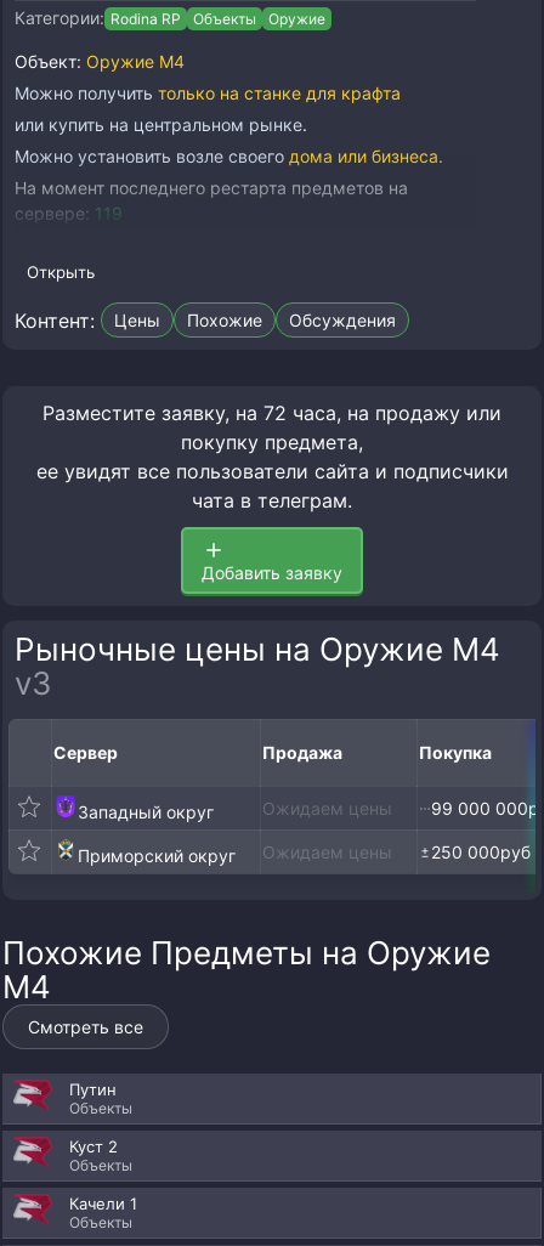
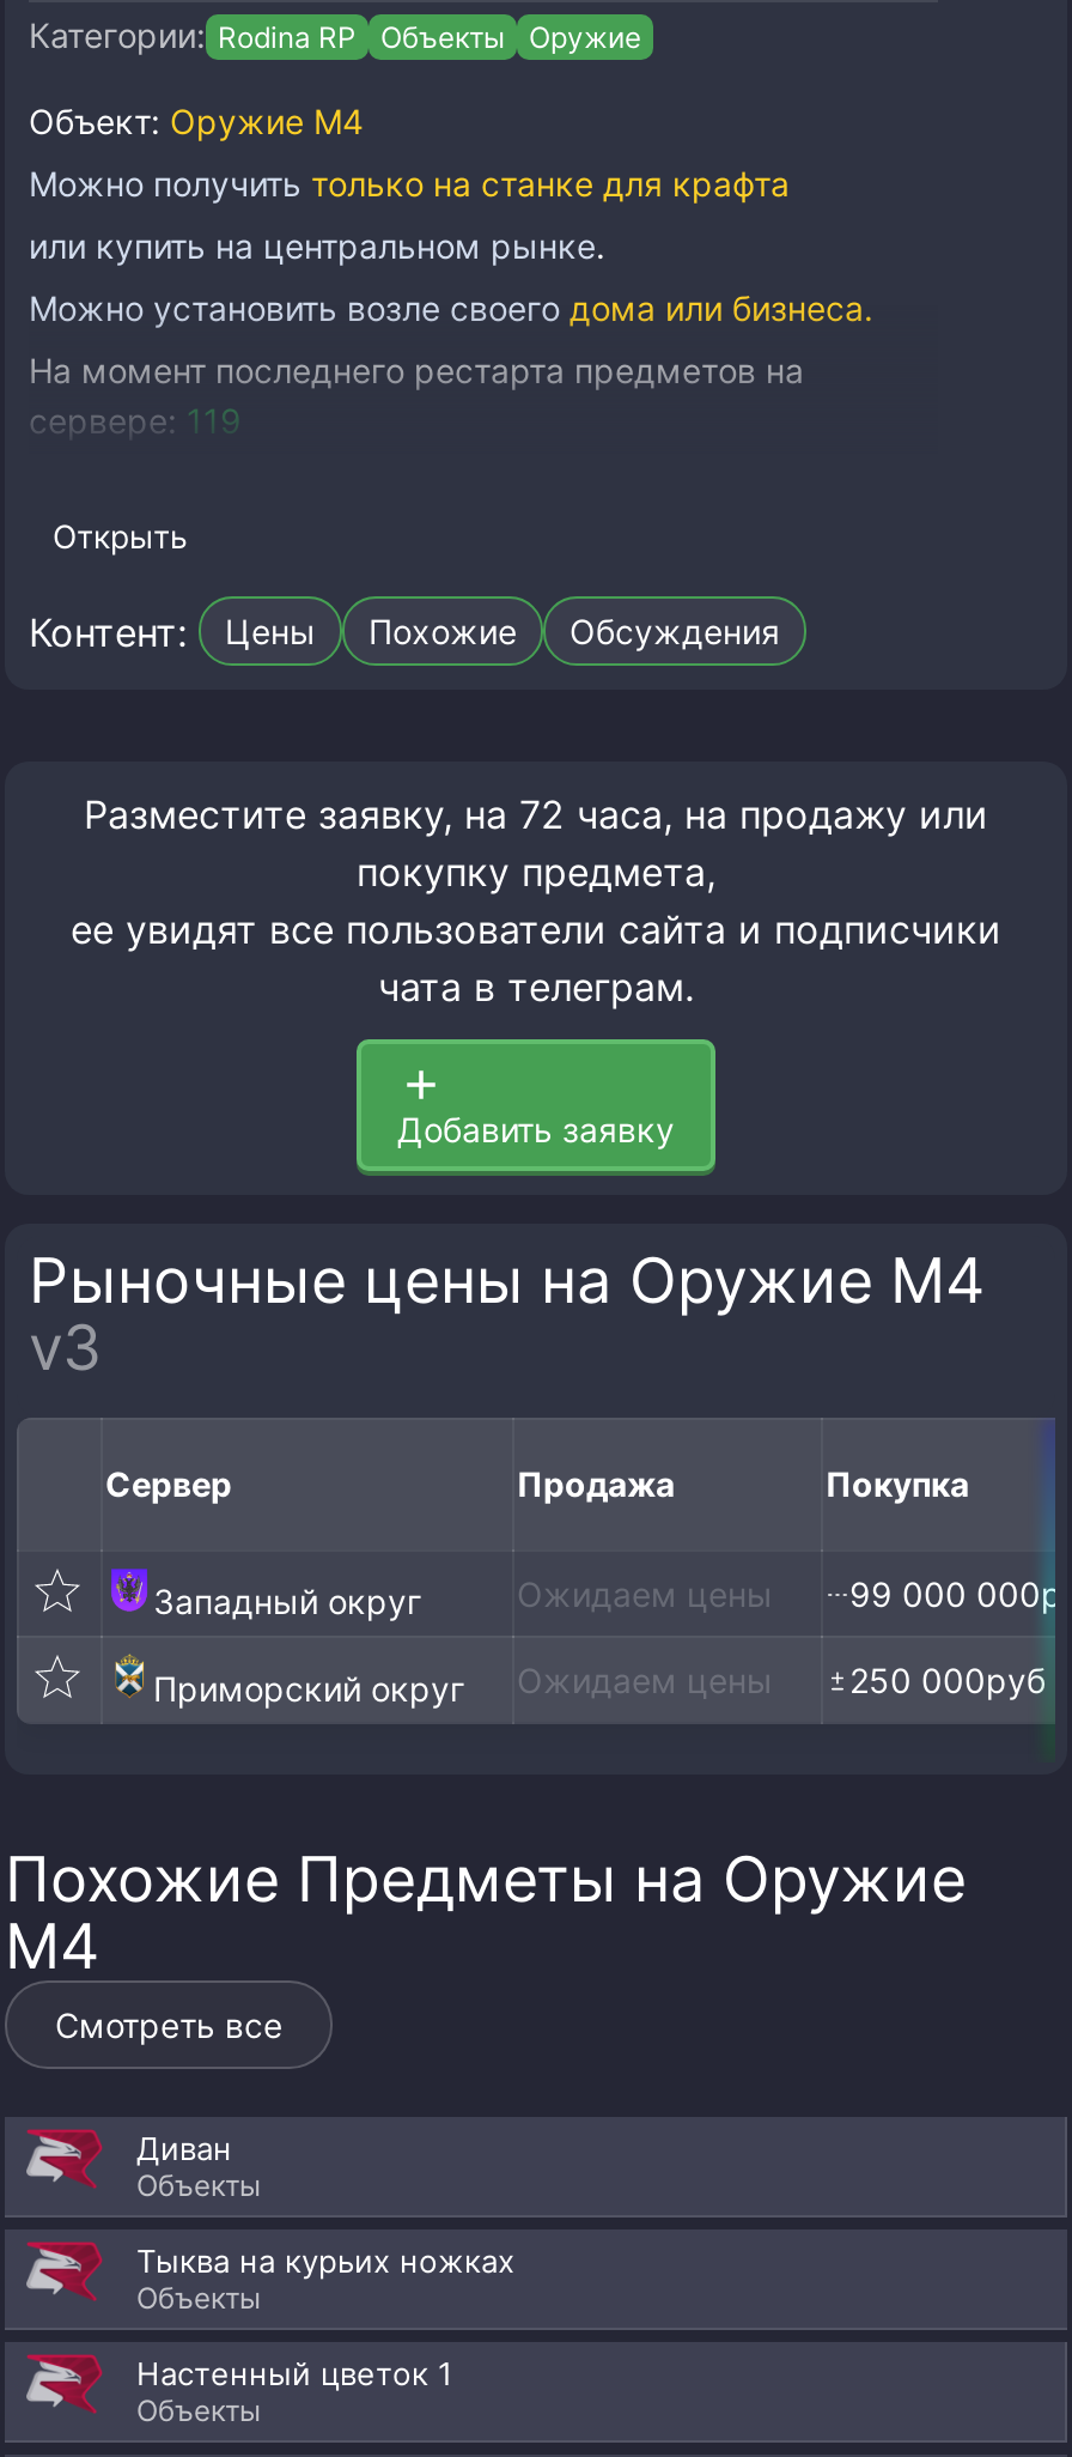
- Путин
+ Диван

- Куст 2
+ Тыква на курьих ножках

- Качели 1
+ Настенный цветок 1
